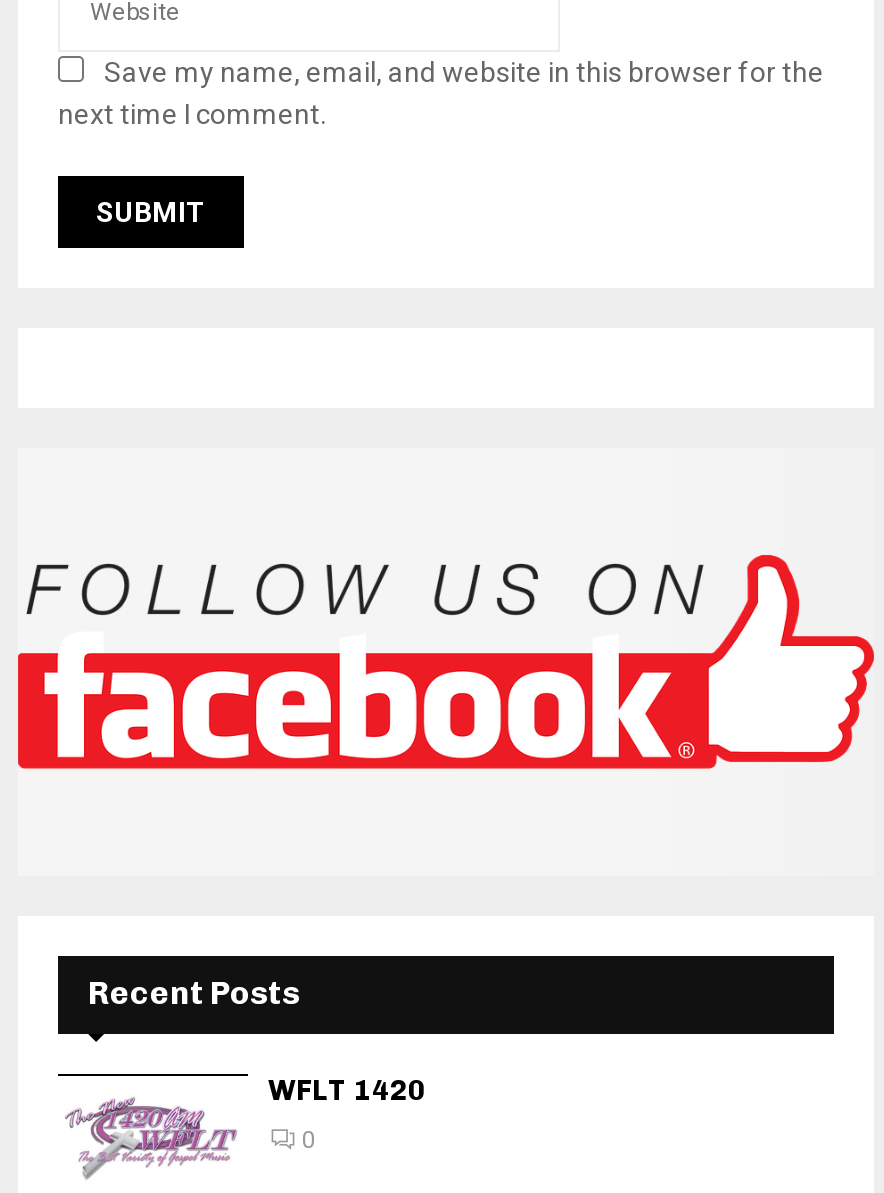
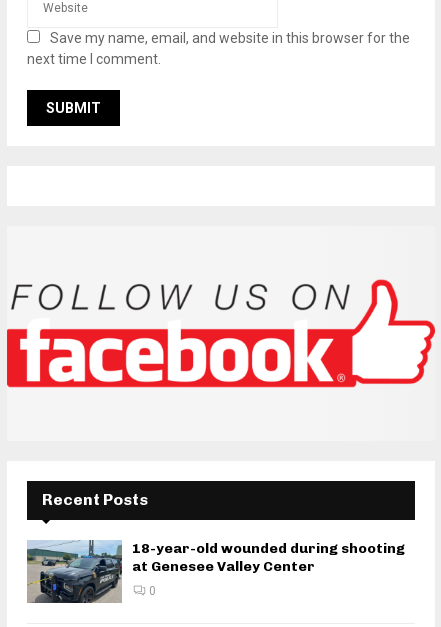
- [image]
- WFLT 1420
+ [image]
+ 18-year-old wounded during shooting
+ at Genesee Valley Center
